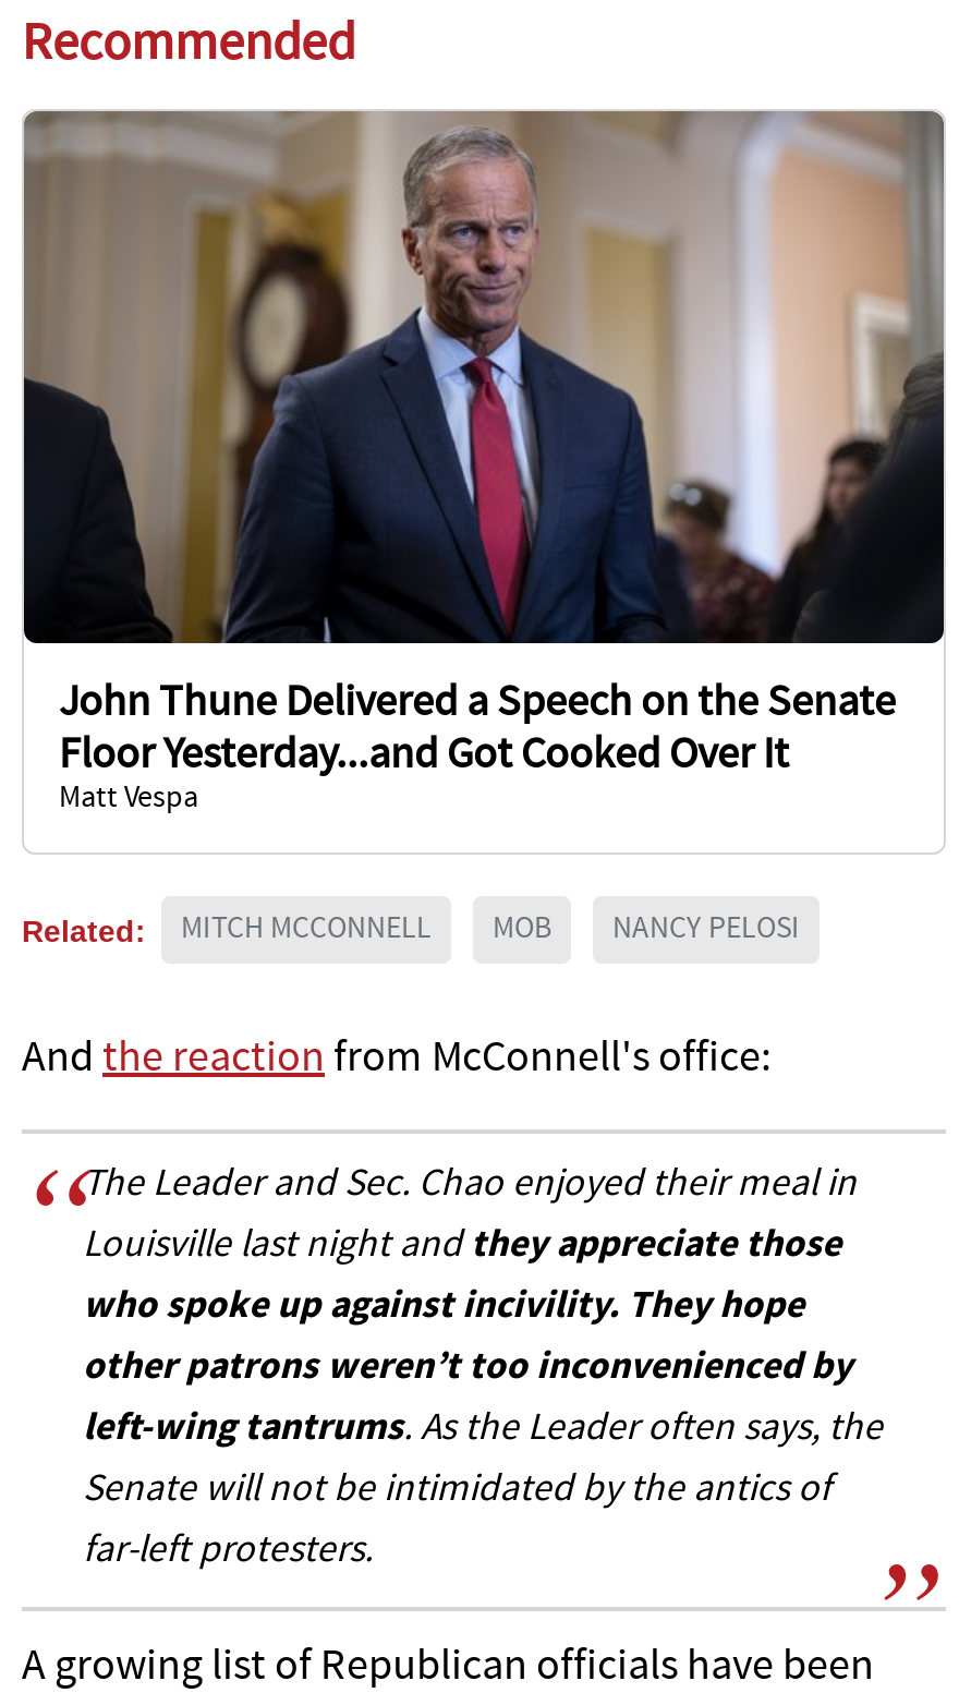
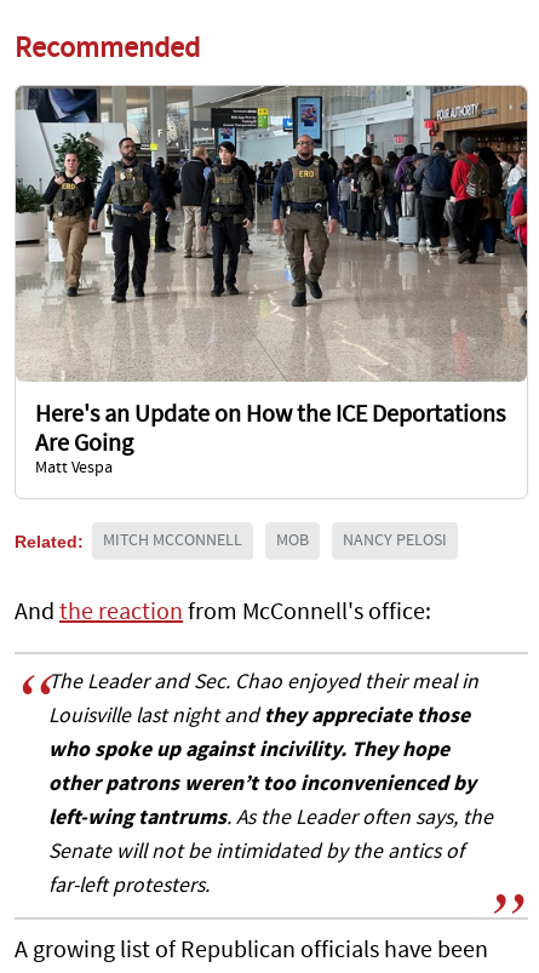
- [image]
- John Thune Delivered a Speech on the Senate
- Floor Yesterday...and Got Cooked Over It
+ [image]
+ Here's an Update on How the ICE Deportations
+ Are Going
